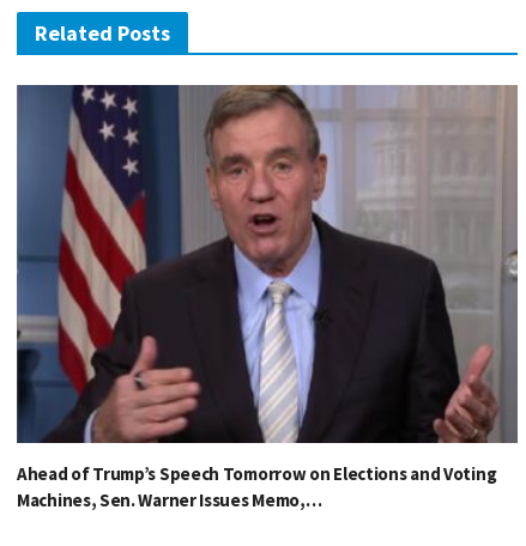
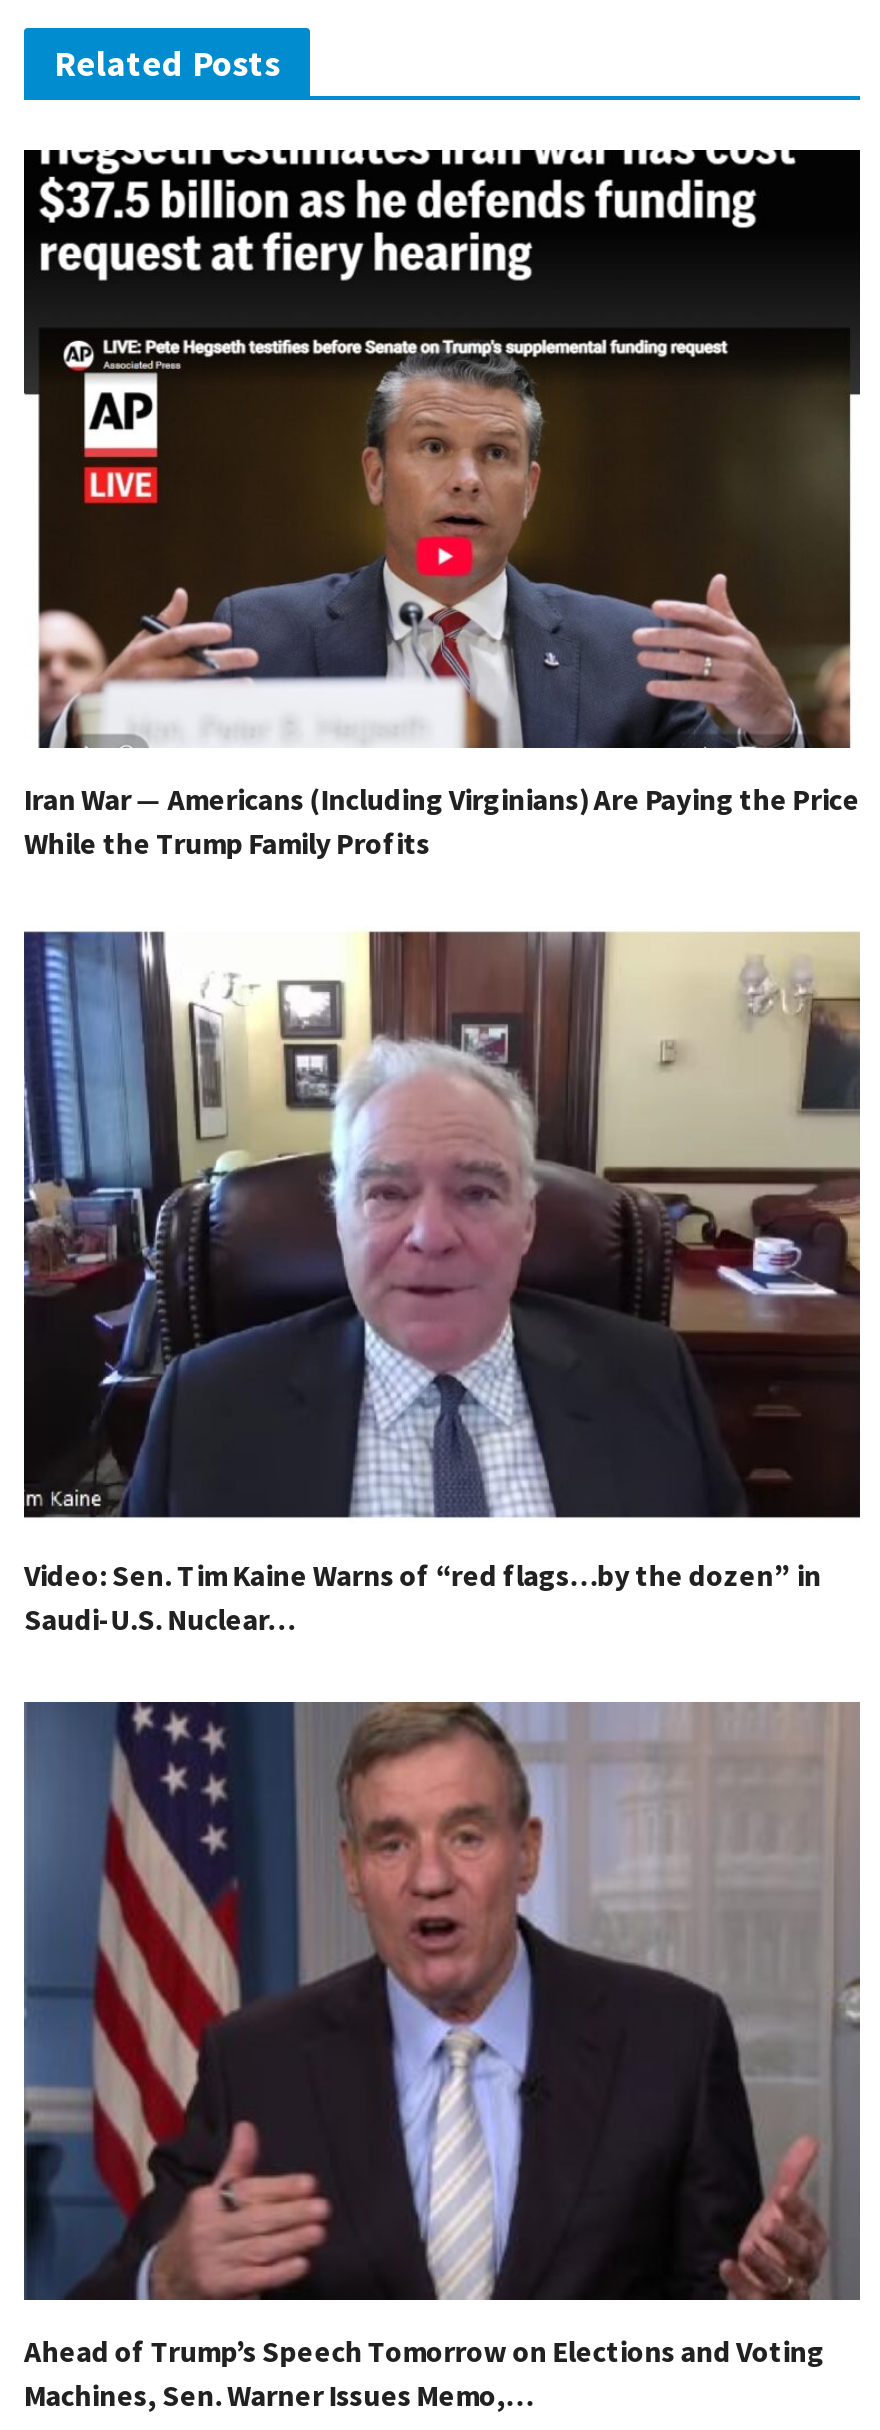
+ [image]
+ Iran War — Americans (Including Virginians) Are Paying the Price
+ While the Trump Family Profits

+ [image]
+ Video: Sen. Tim Kaine Warns of “red flags…by the dozen” in
+ Saudi-U.S. Nuclear…
